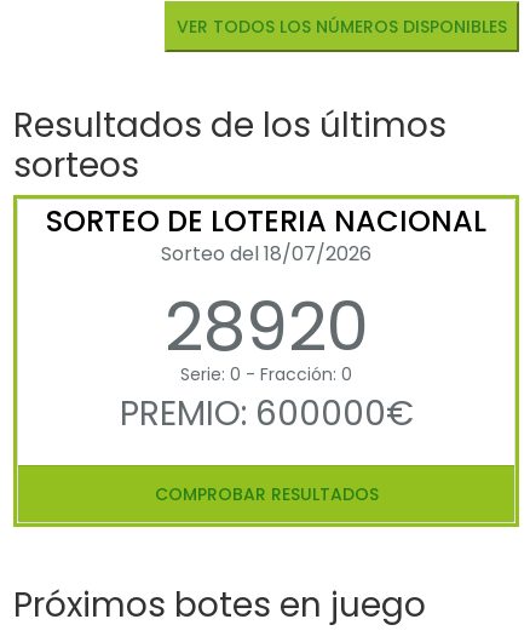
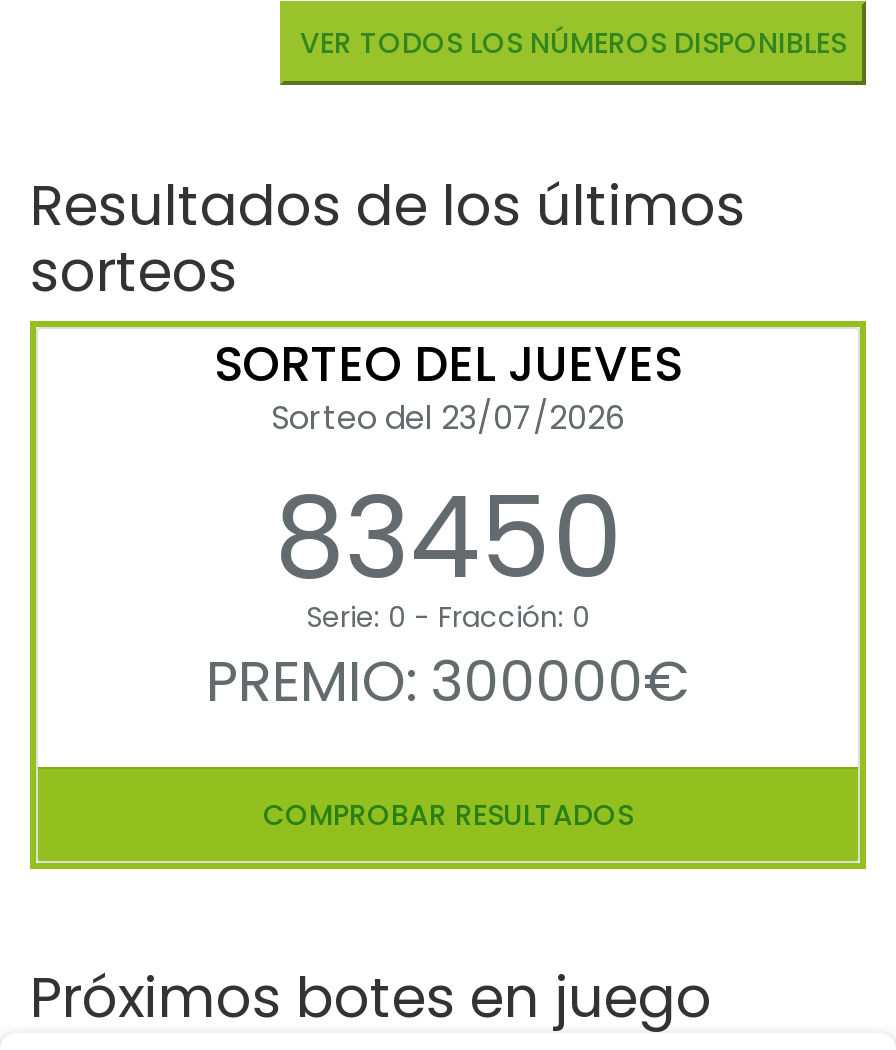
- SORTEO DE LOTERIA NACIONAL
- Sorteo del 18/07/2026
- 28920
+ SORTEO DEL JUEVES
+ Sorteo del 23/07/2026
+ 83450

- PREMIO: 600000€
+ PREMIO: 300000€
